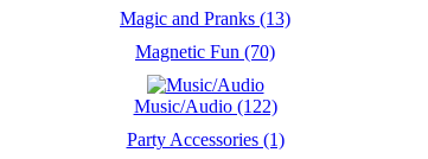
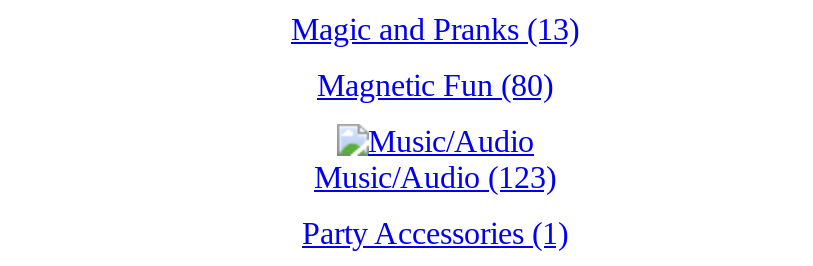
- Magnetic Fun (70)
+ Magnetic Fun (80)

- Music/Audio (122)
+ Music/Audio (123)
